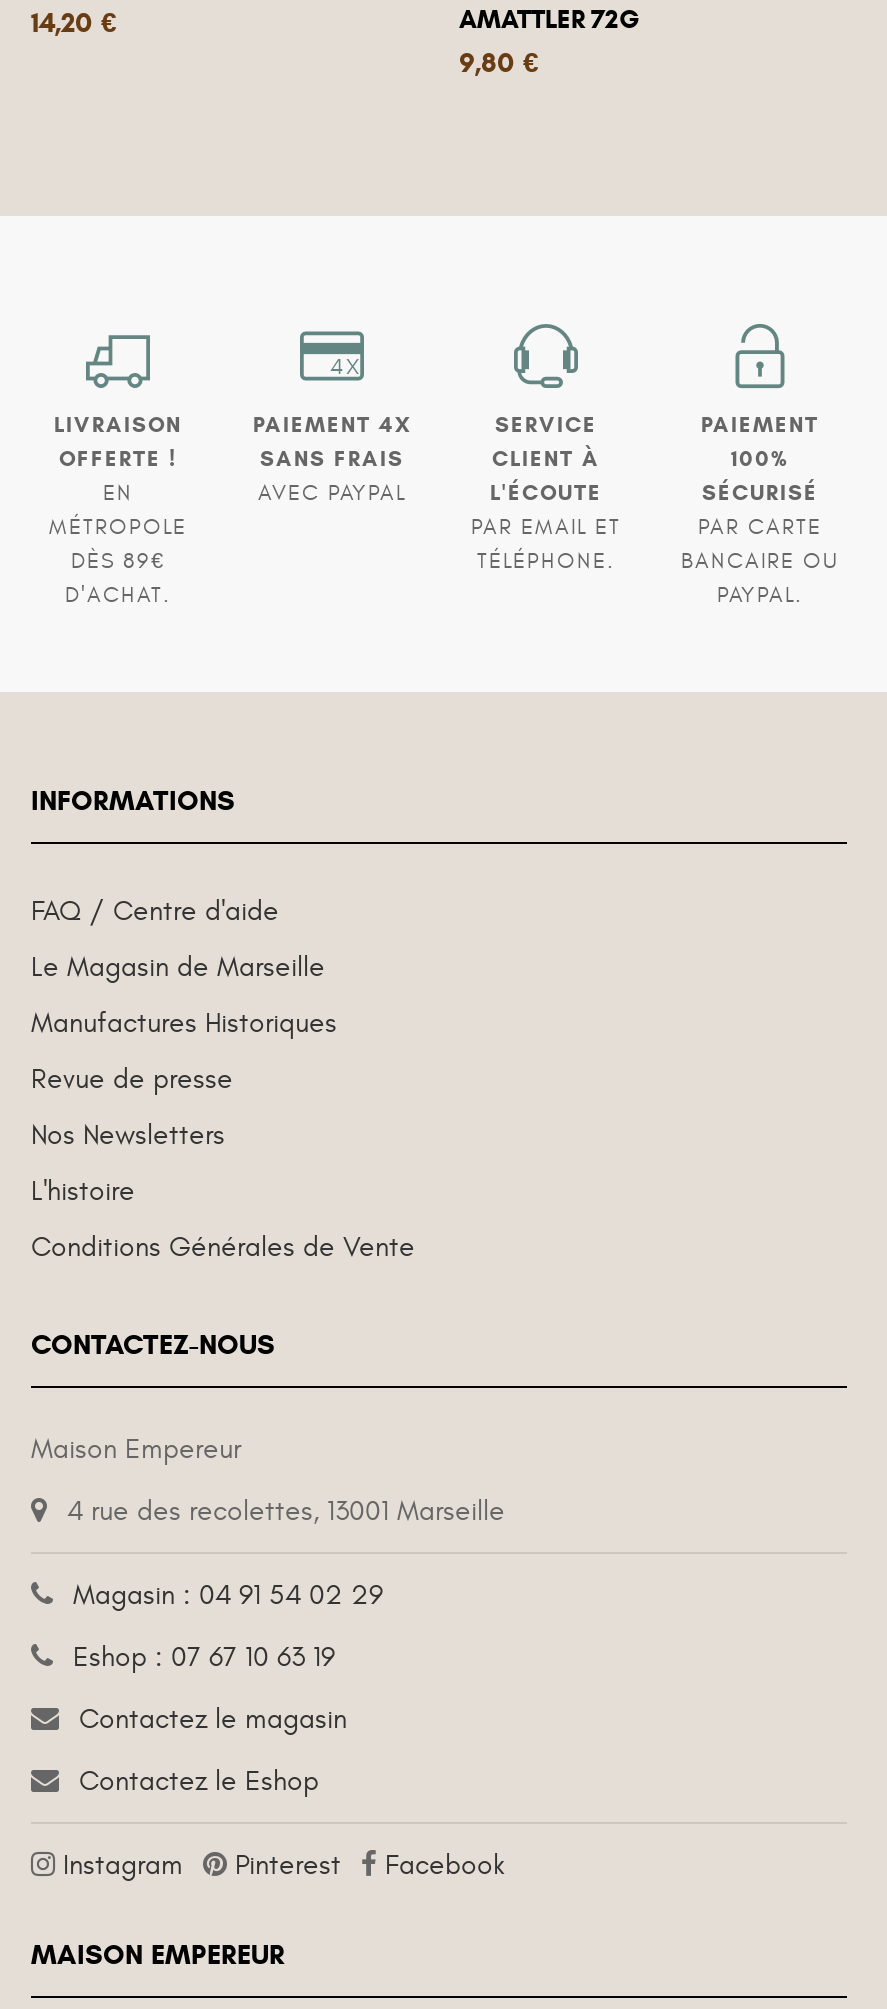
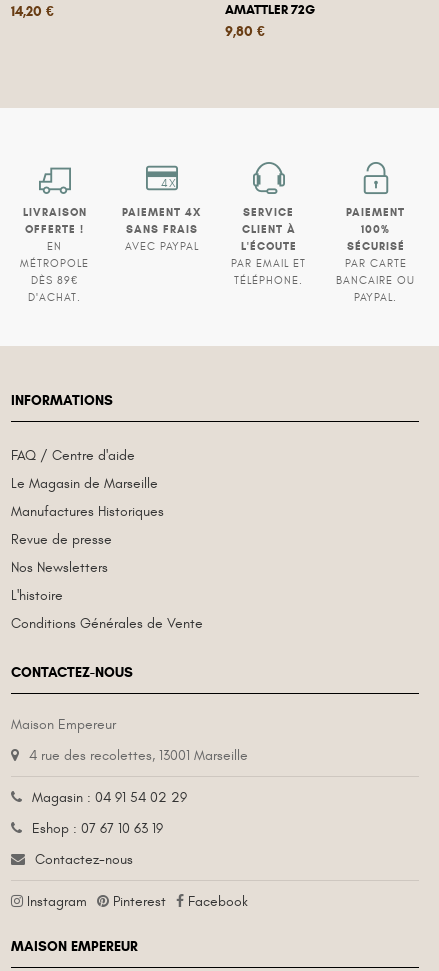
- Contactez le magasin
- Contactez le Eshop
+ Contactez-nous
